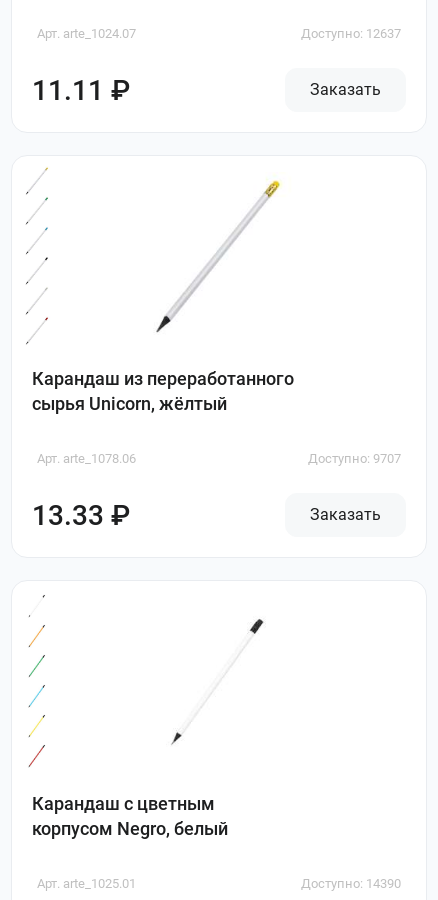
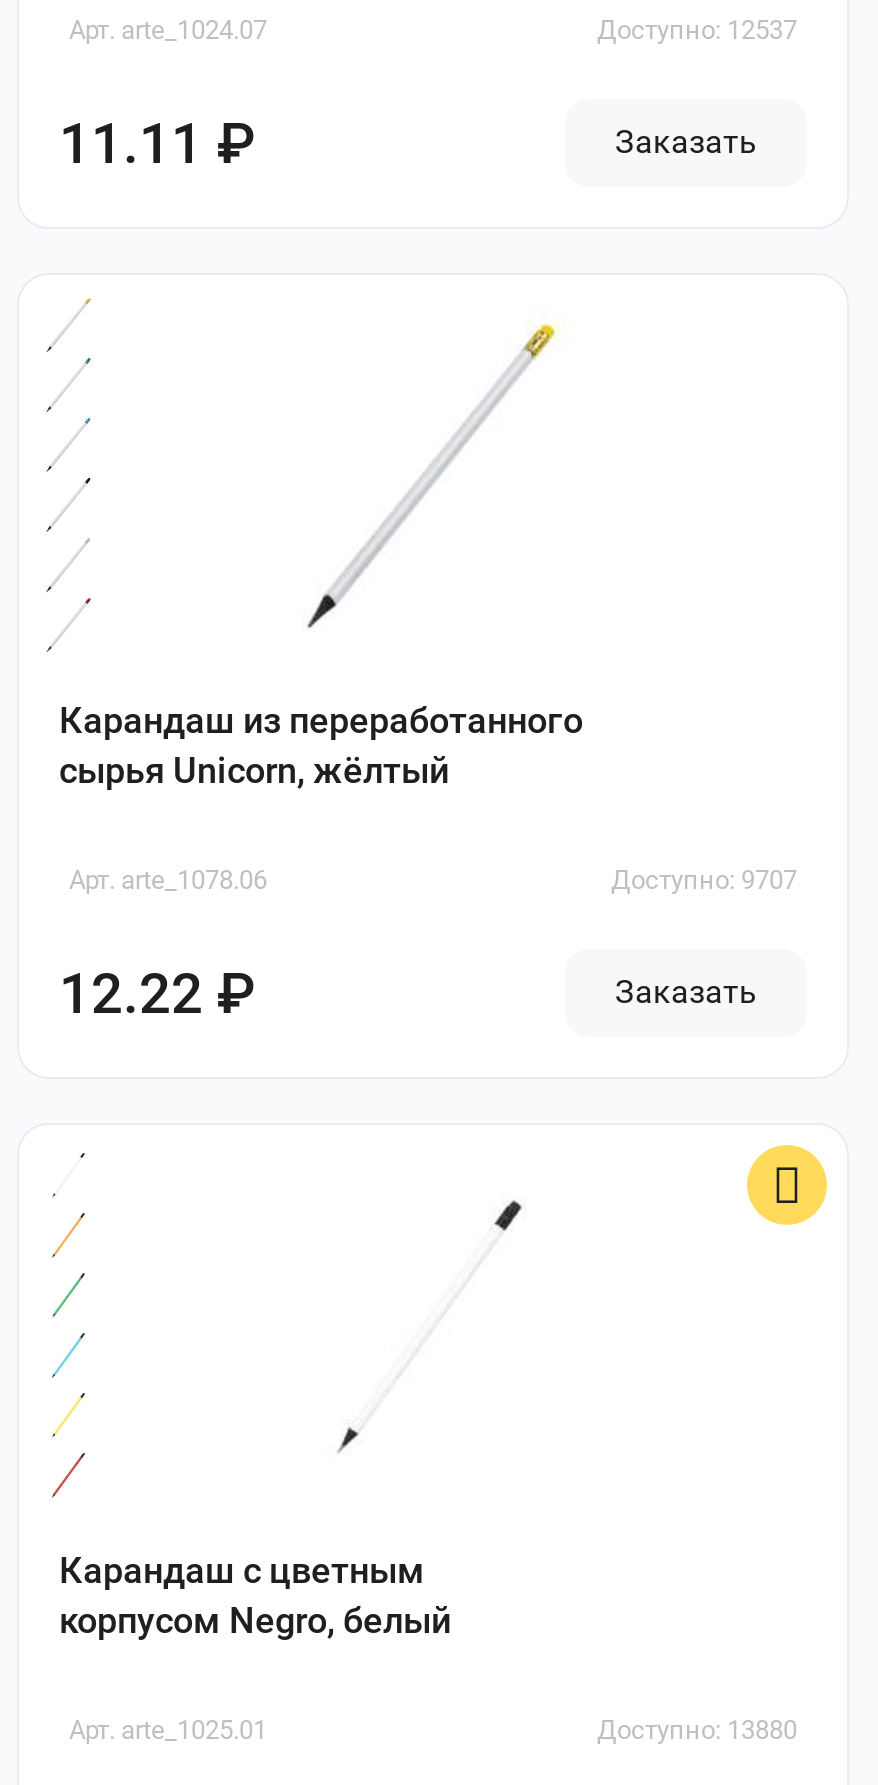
- Доступно: 12637
+ Доступно: 12537

- 13.33 ₽
+ 12.22 ₽

+ [image]

- Доступно: 14390
+ Доступно: 13880
